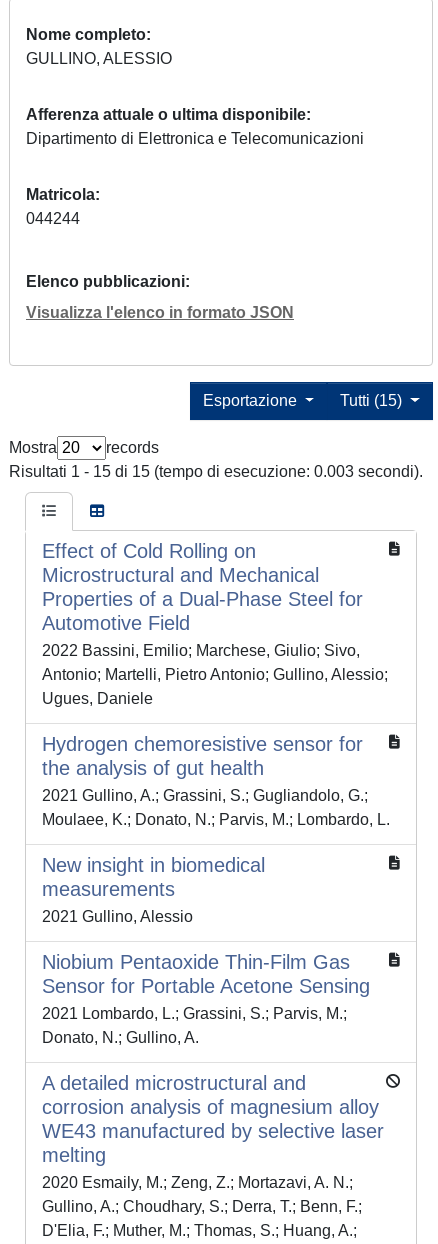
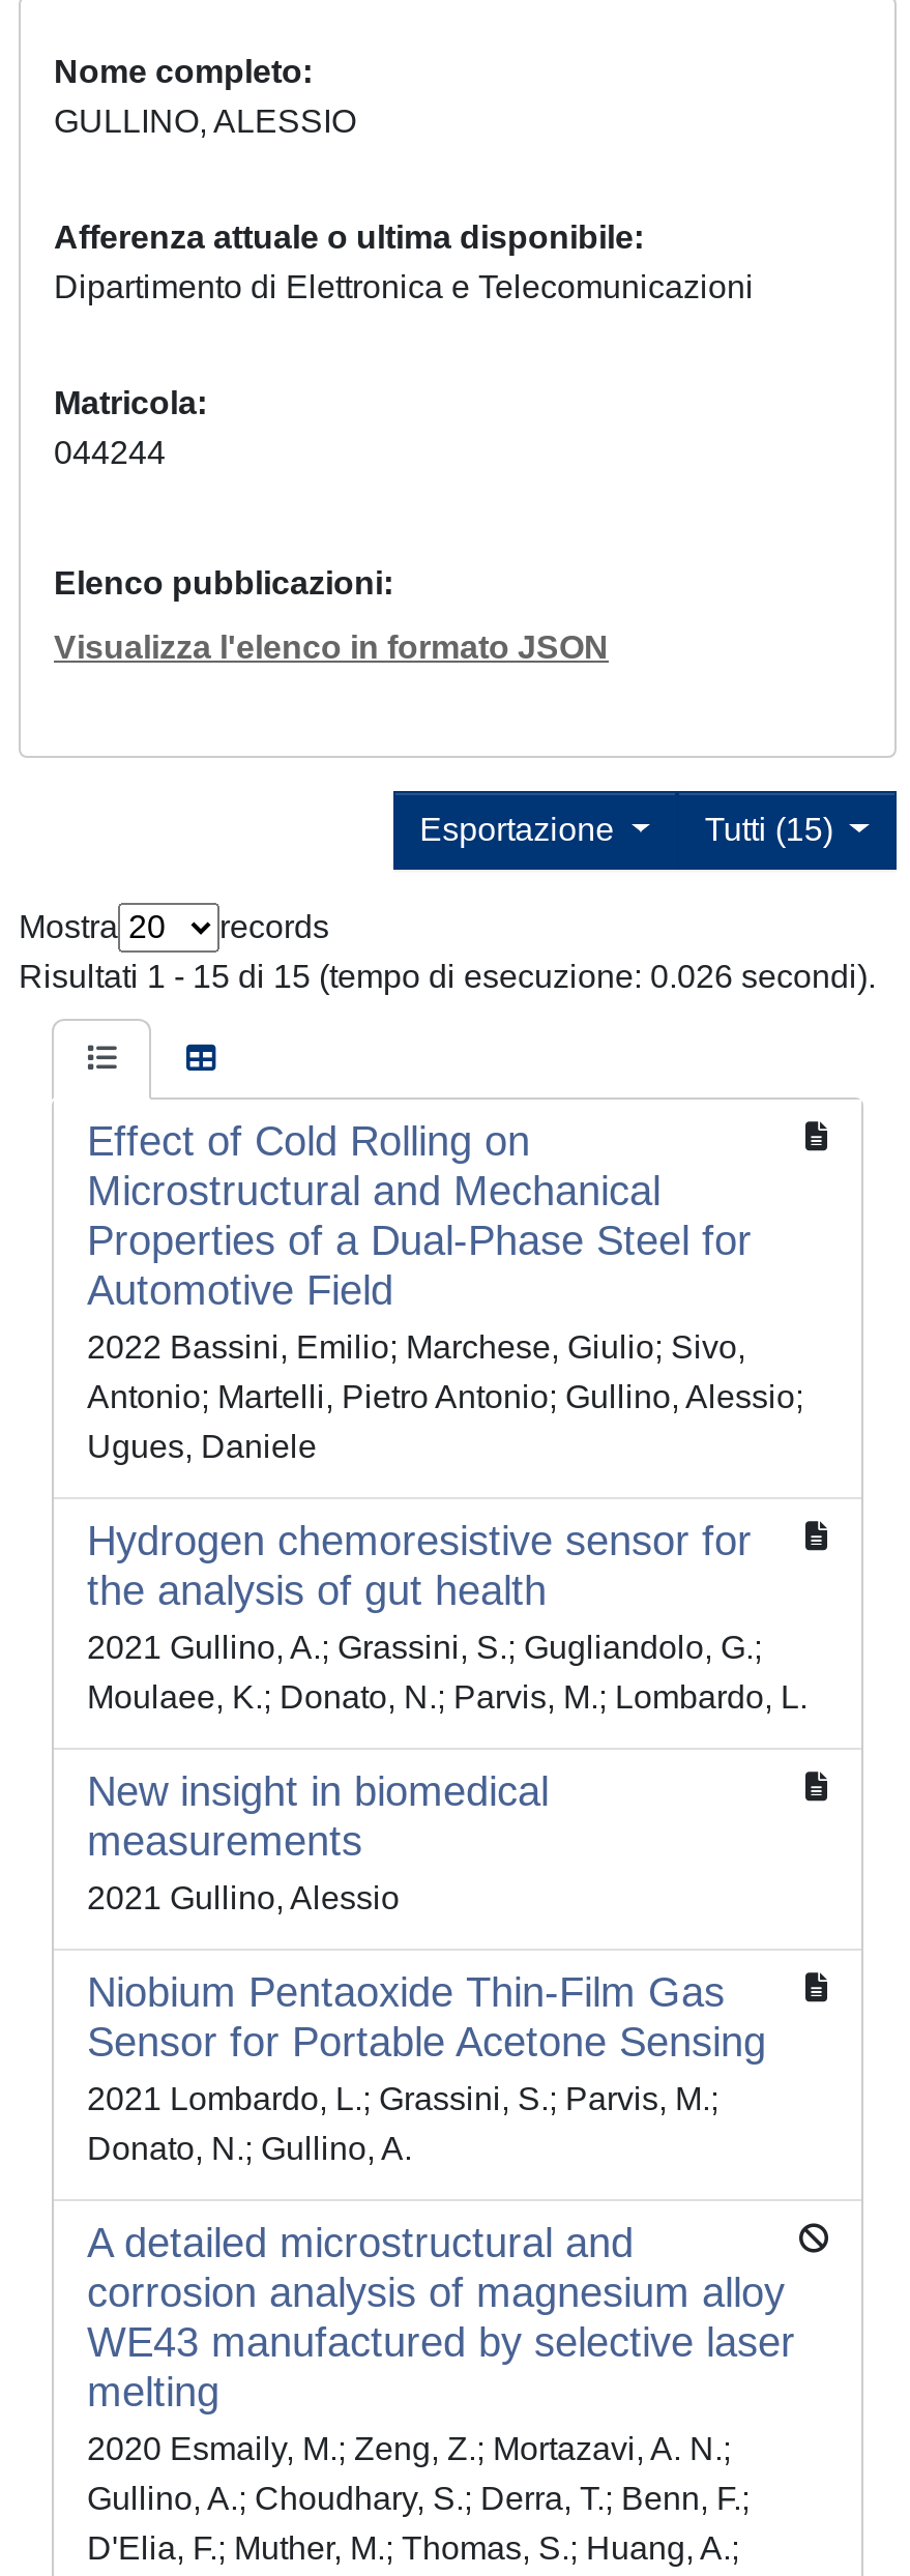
- Risultati 1 - 15 di 15 (tempo di esecuzione: 0.003 secondi).
+ Risultati 1 - 15 di 15 (tempo di esecuzione: 0.026 secondi).
